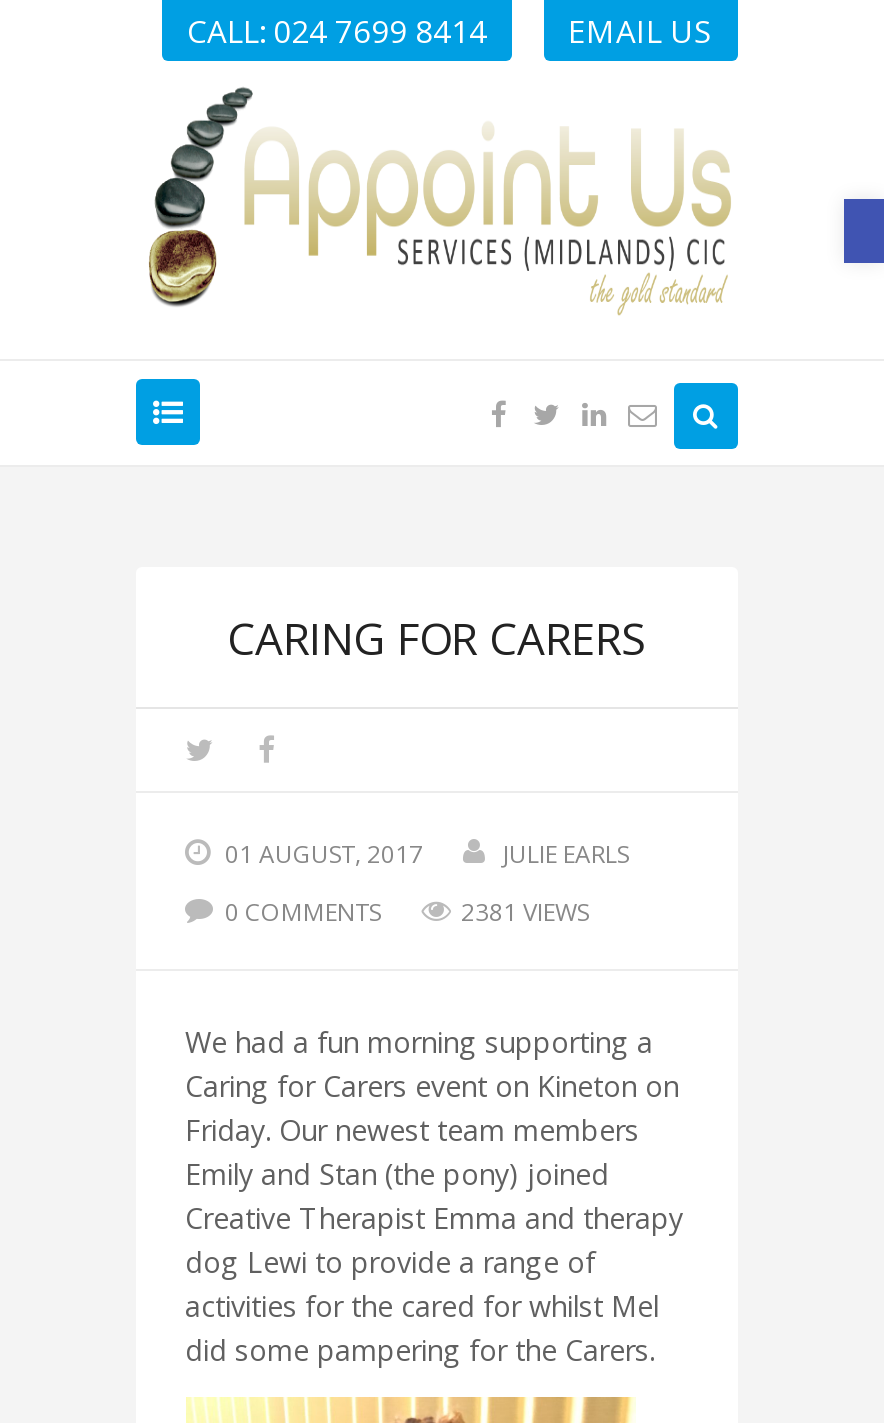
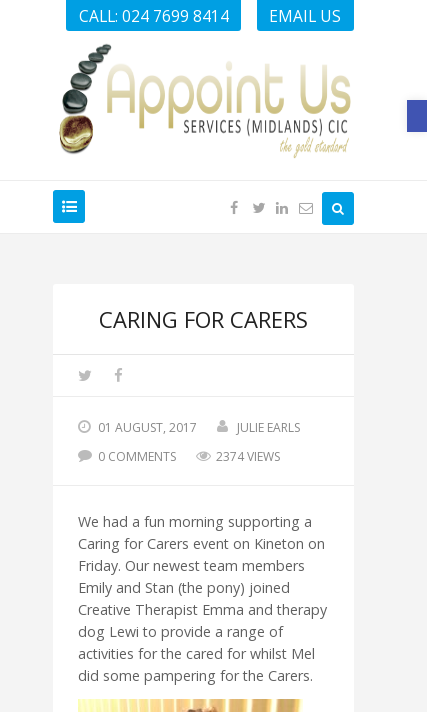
- 2381 VIEWS
+ 2374 VIEWS
